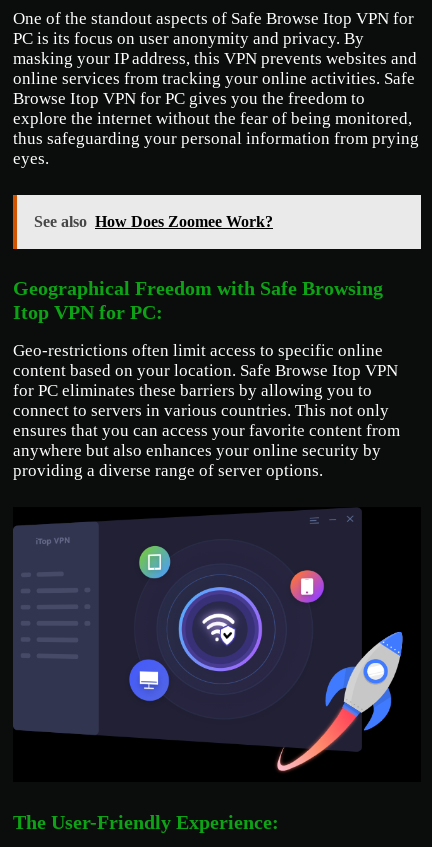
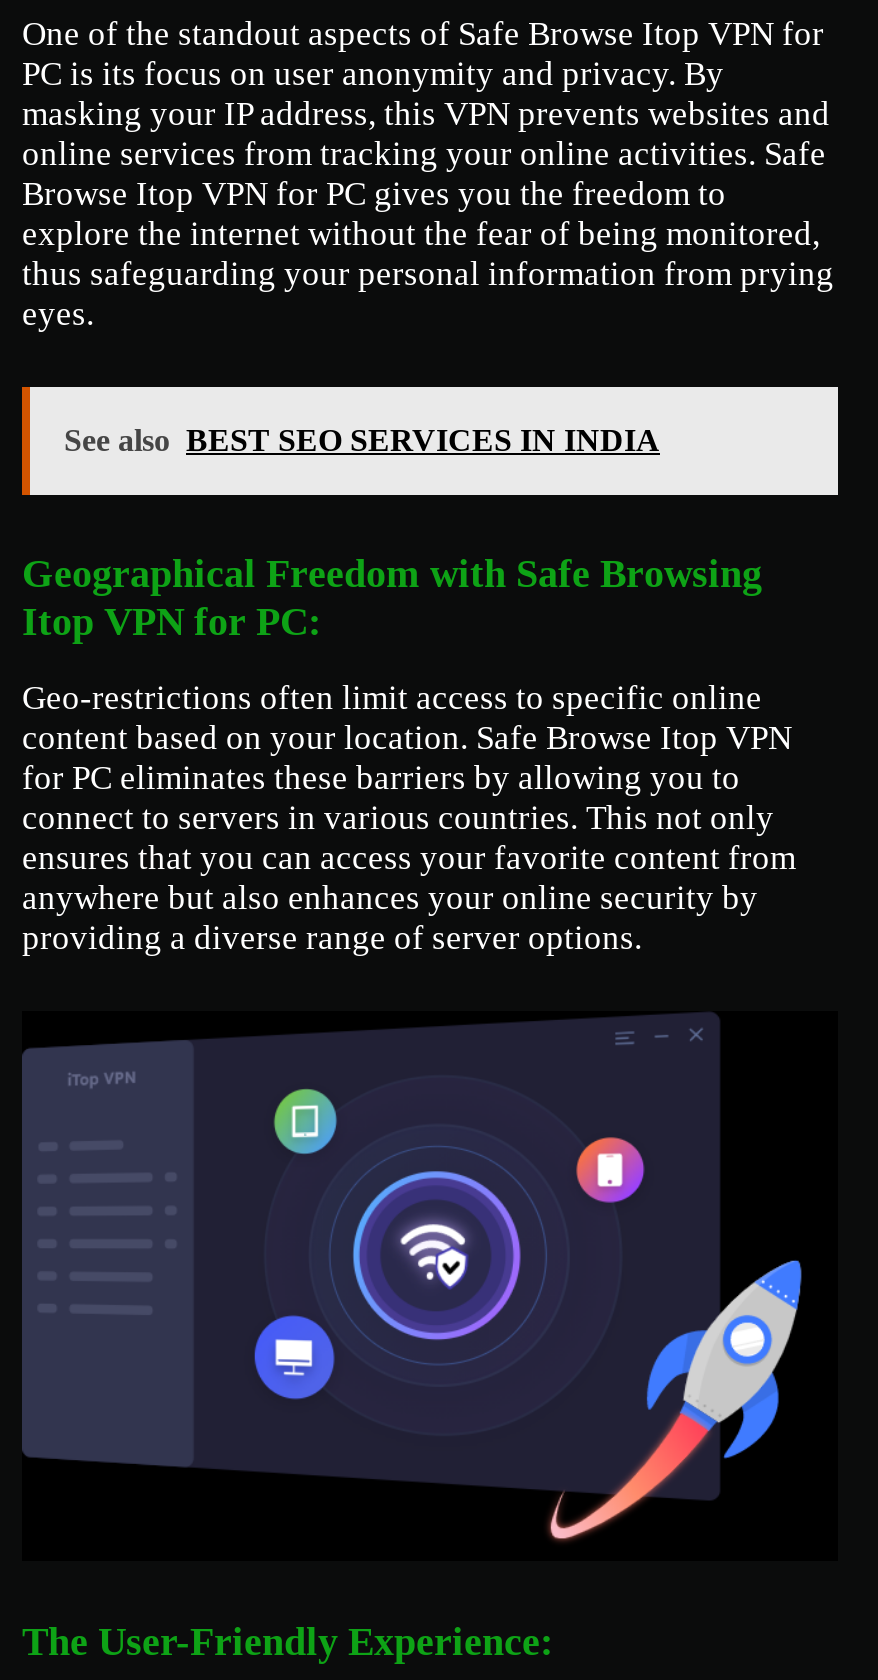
- See also How Does Zoomee Work?
+ See also BEST SEO SERVICES IN INDIA
